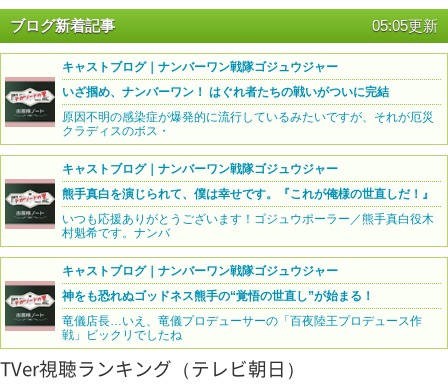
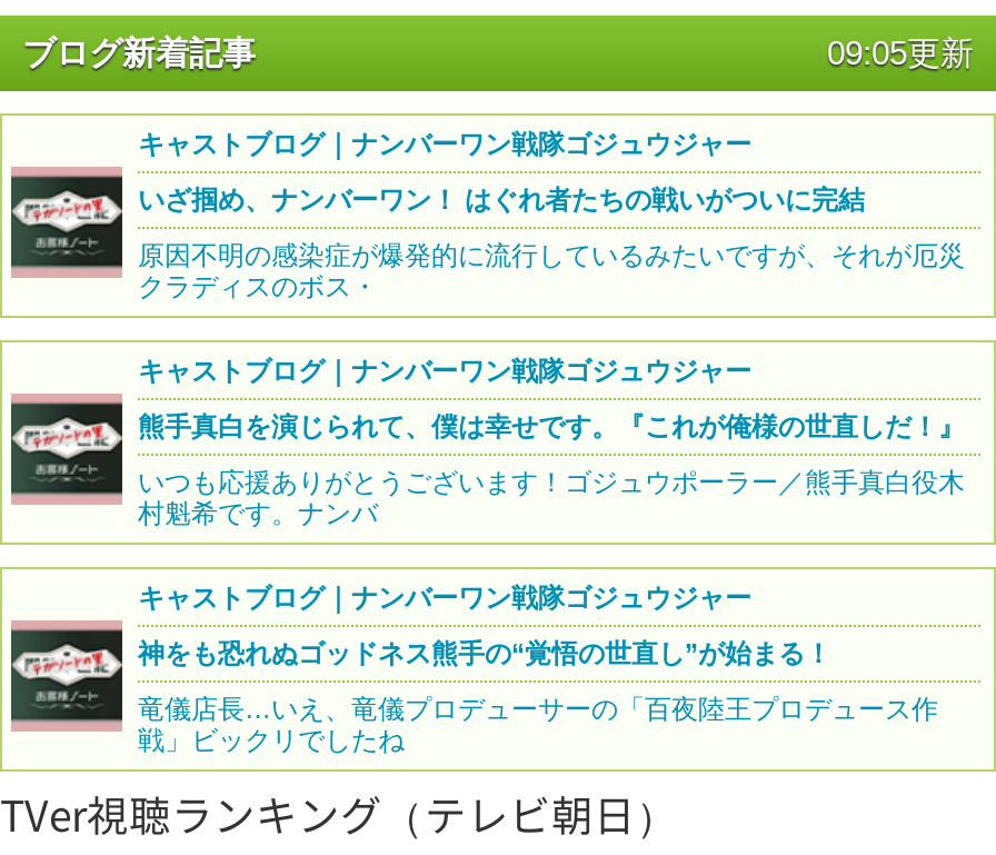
- 05:05更新
+ 09:05更新
